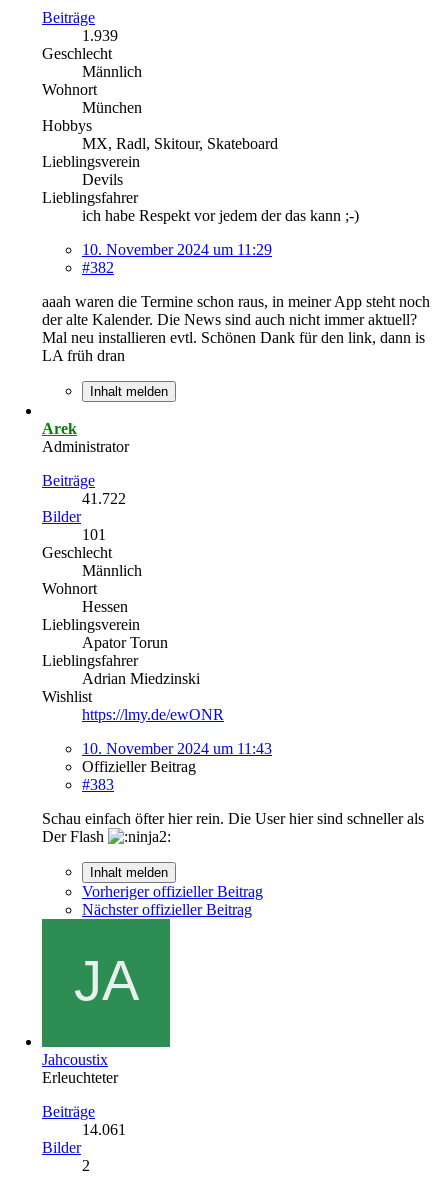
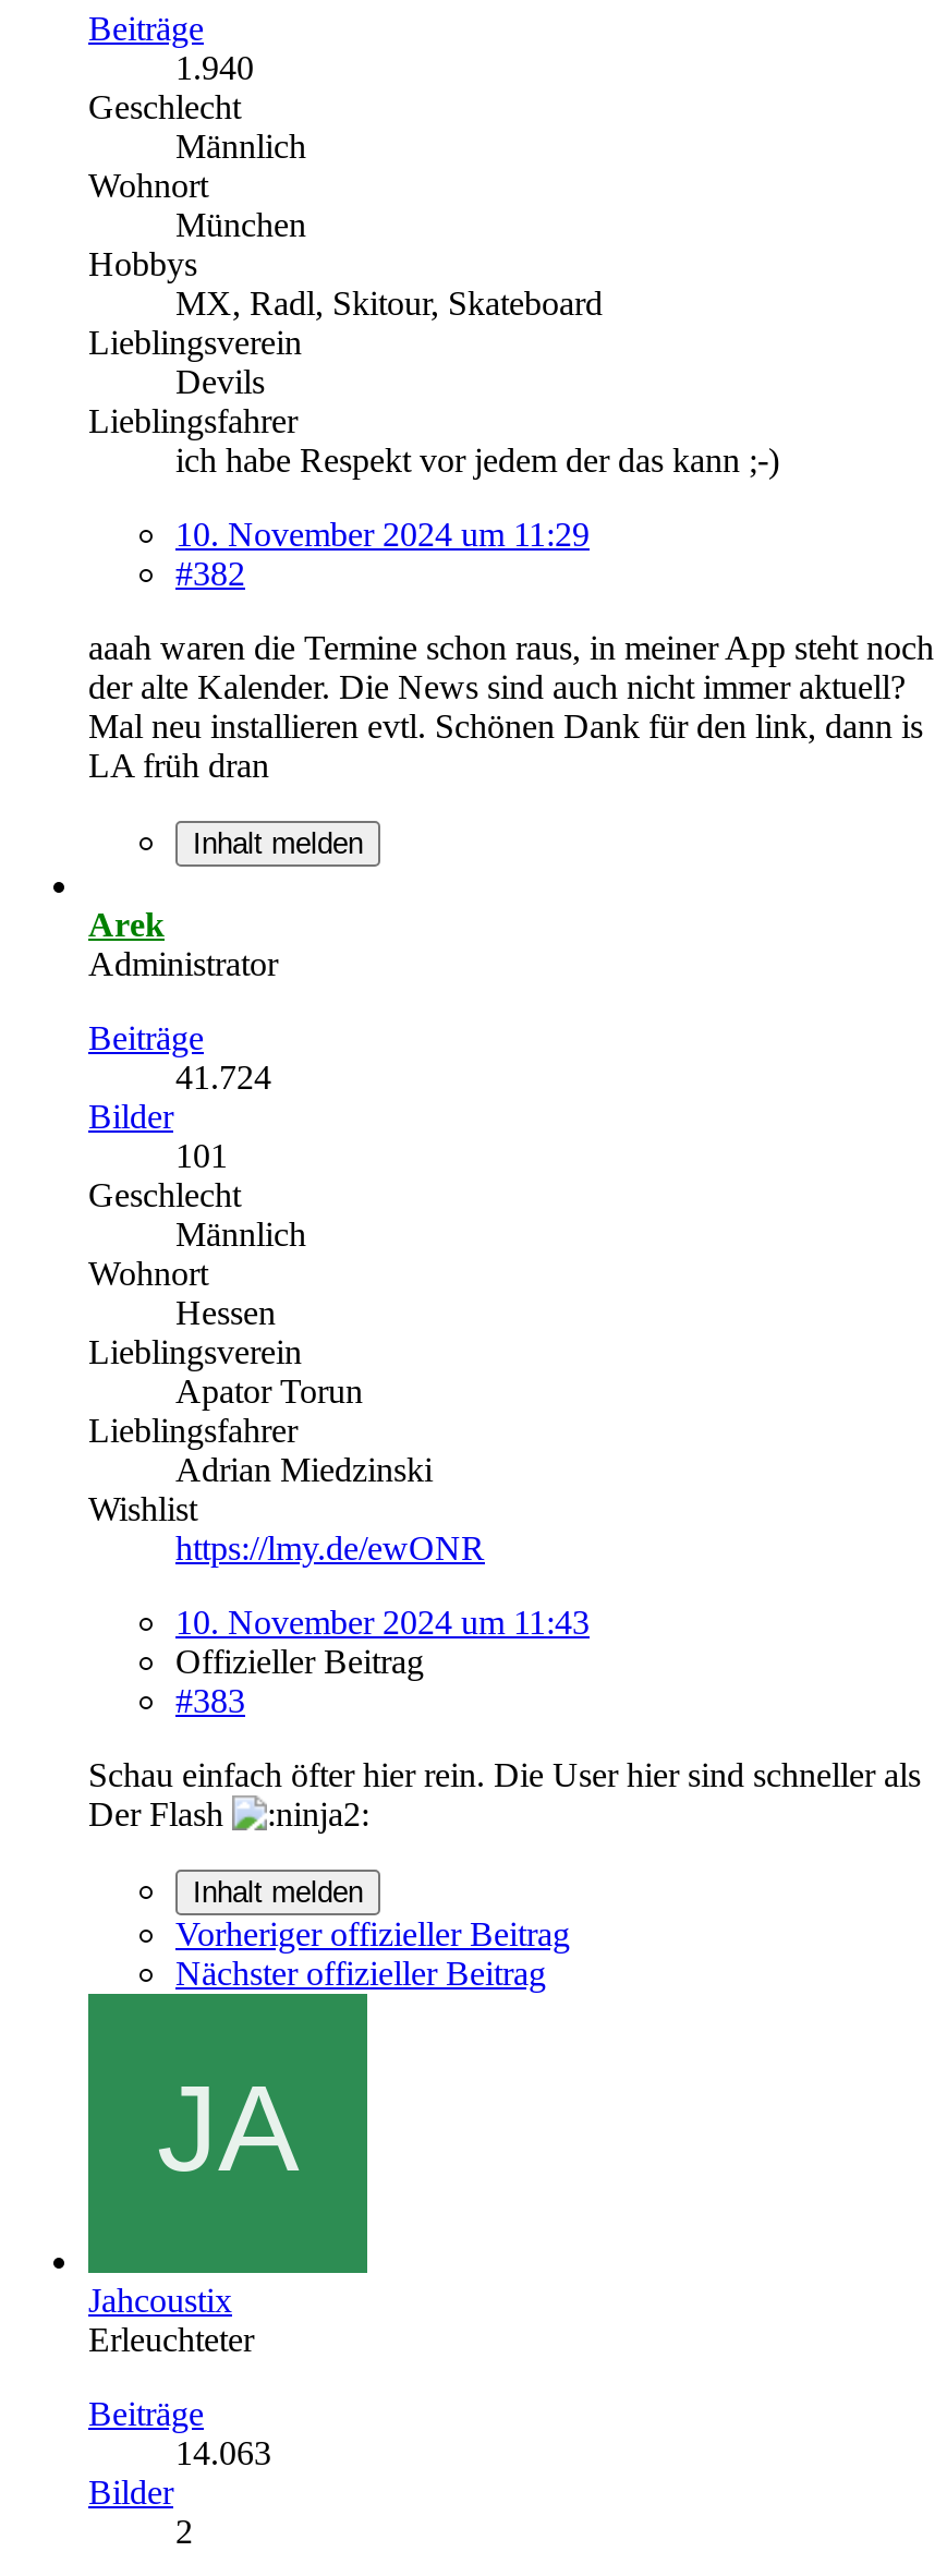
- 1.939
+ 1.940

- 41.722
+ 41.724

- 14.061
+ 14.063
